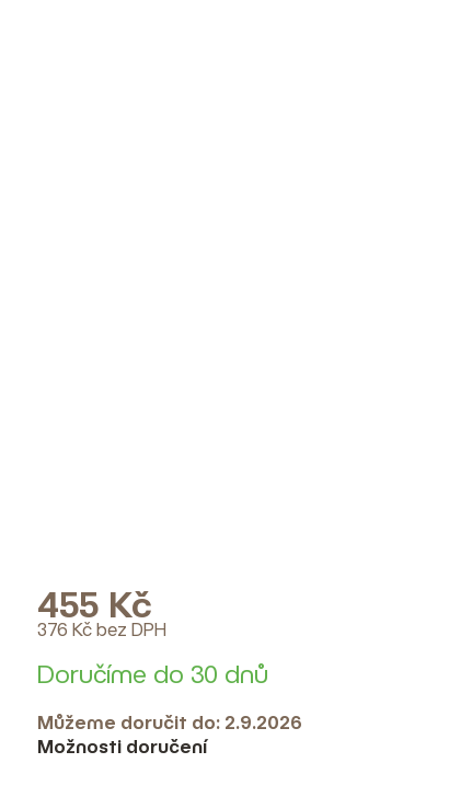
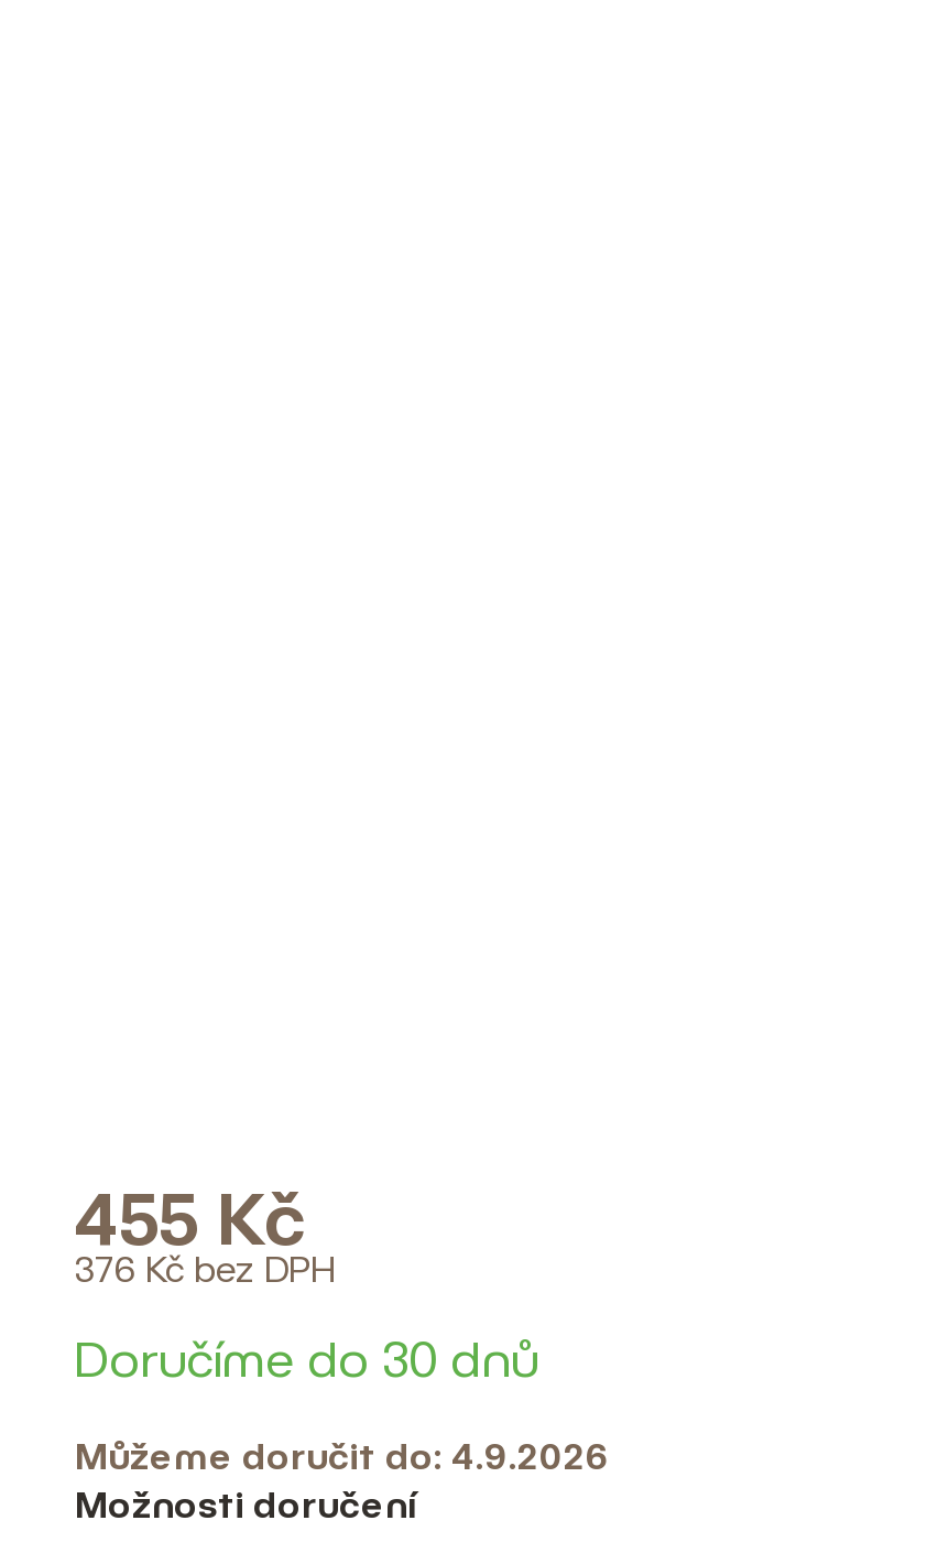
- Můžeme doručit do: 2.9.2026
+ Můžeme doručit do: 4.9.2026
